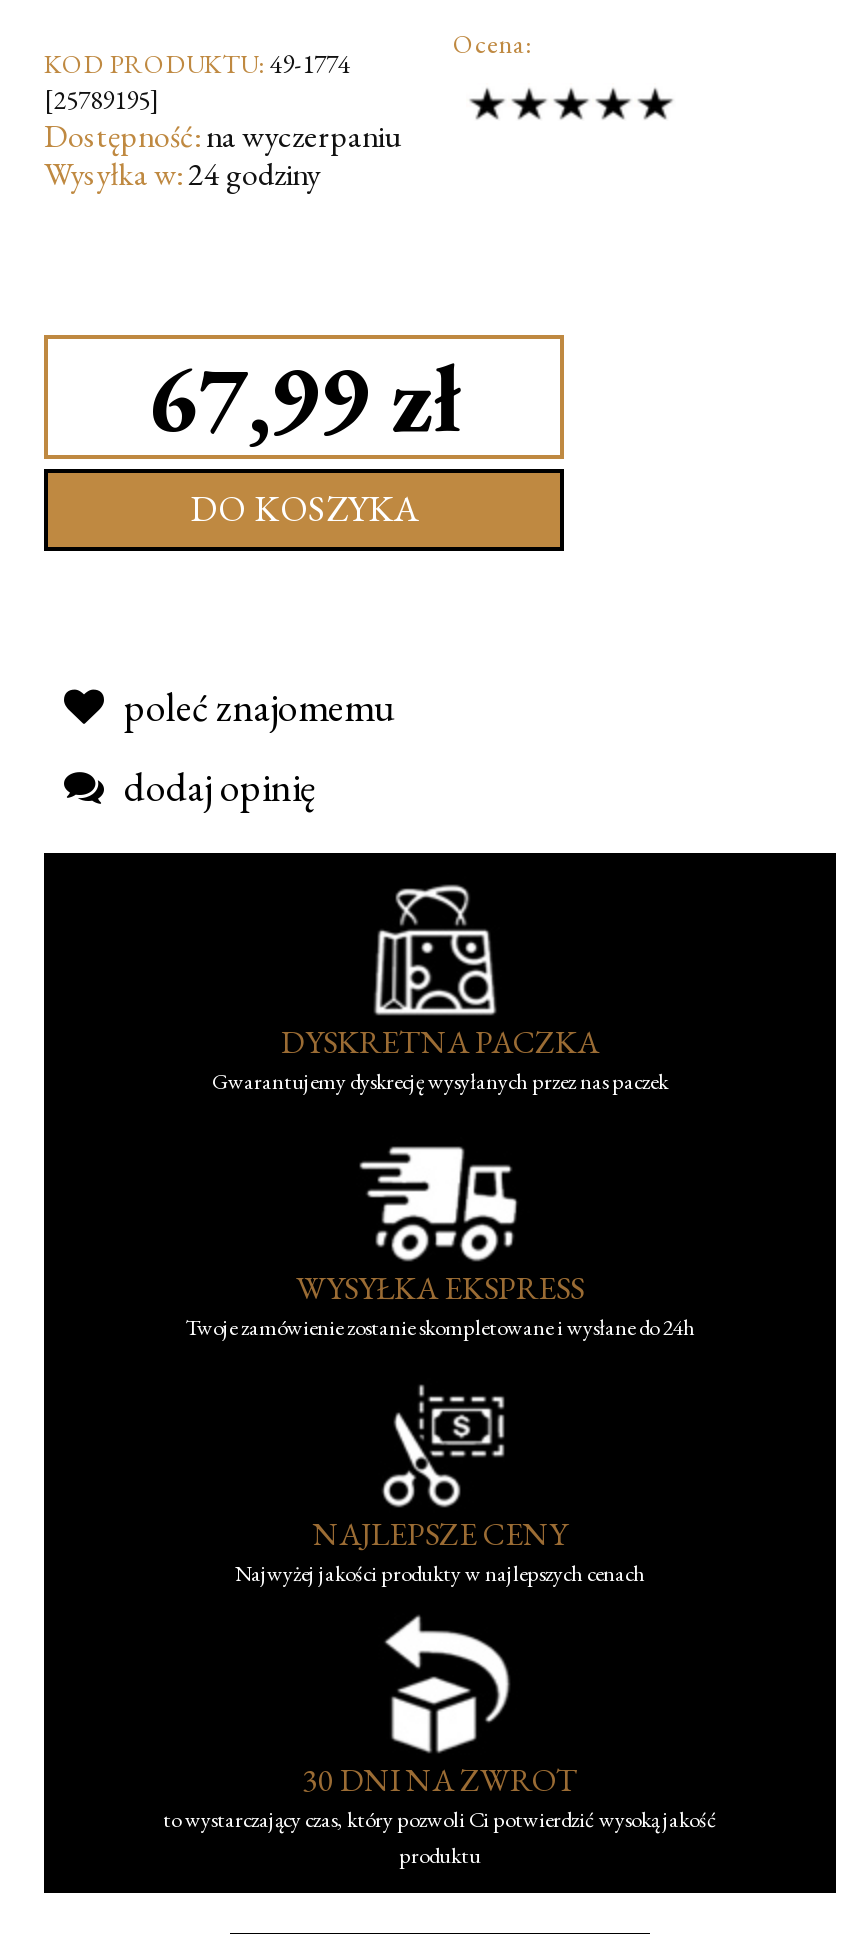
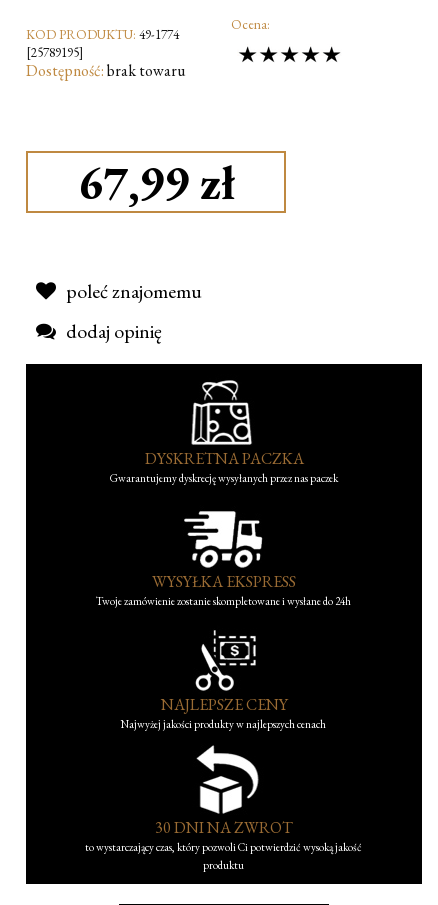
- Dostępność: na wyczerpaniu
- Wysyłka w: 24 godziny
+ Dostępność: brak towaru

- DO KOSZYKA
